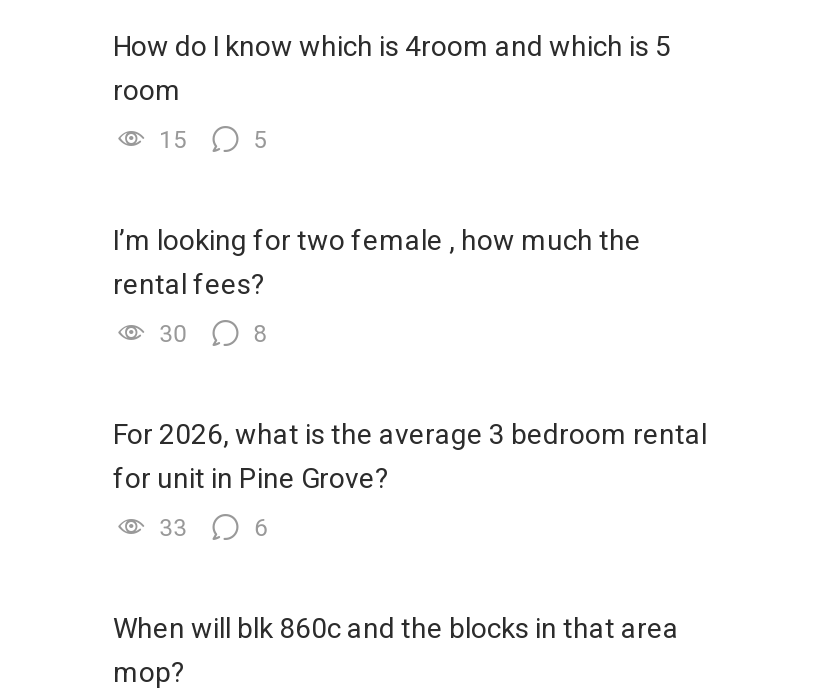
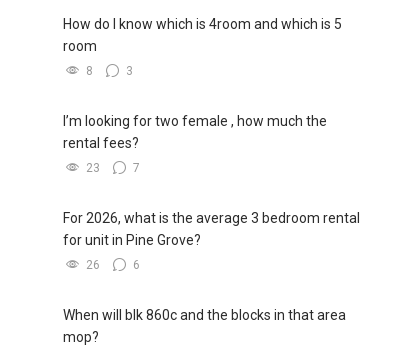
- 15
+ 8

- 5
+ 3

- 30
+ 23

- 8
+ 7

- 33
+ 26
